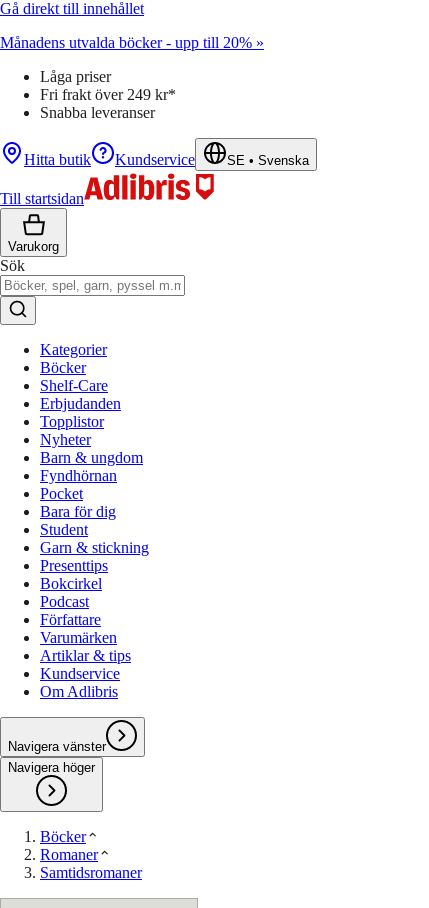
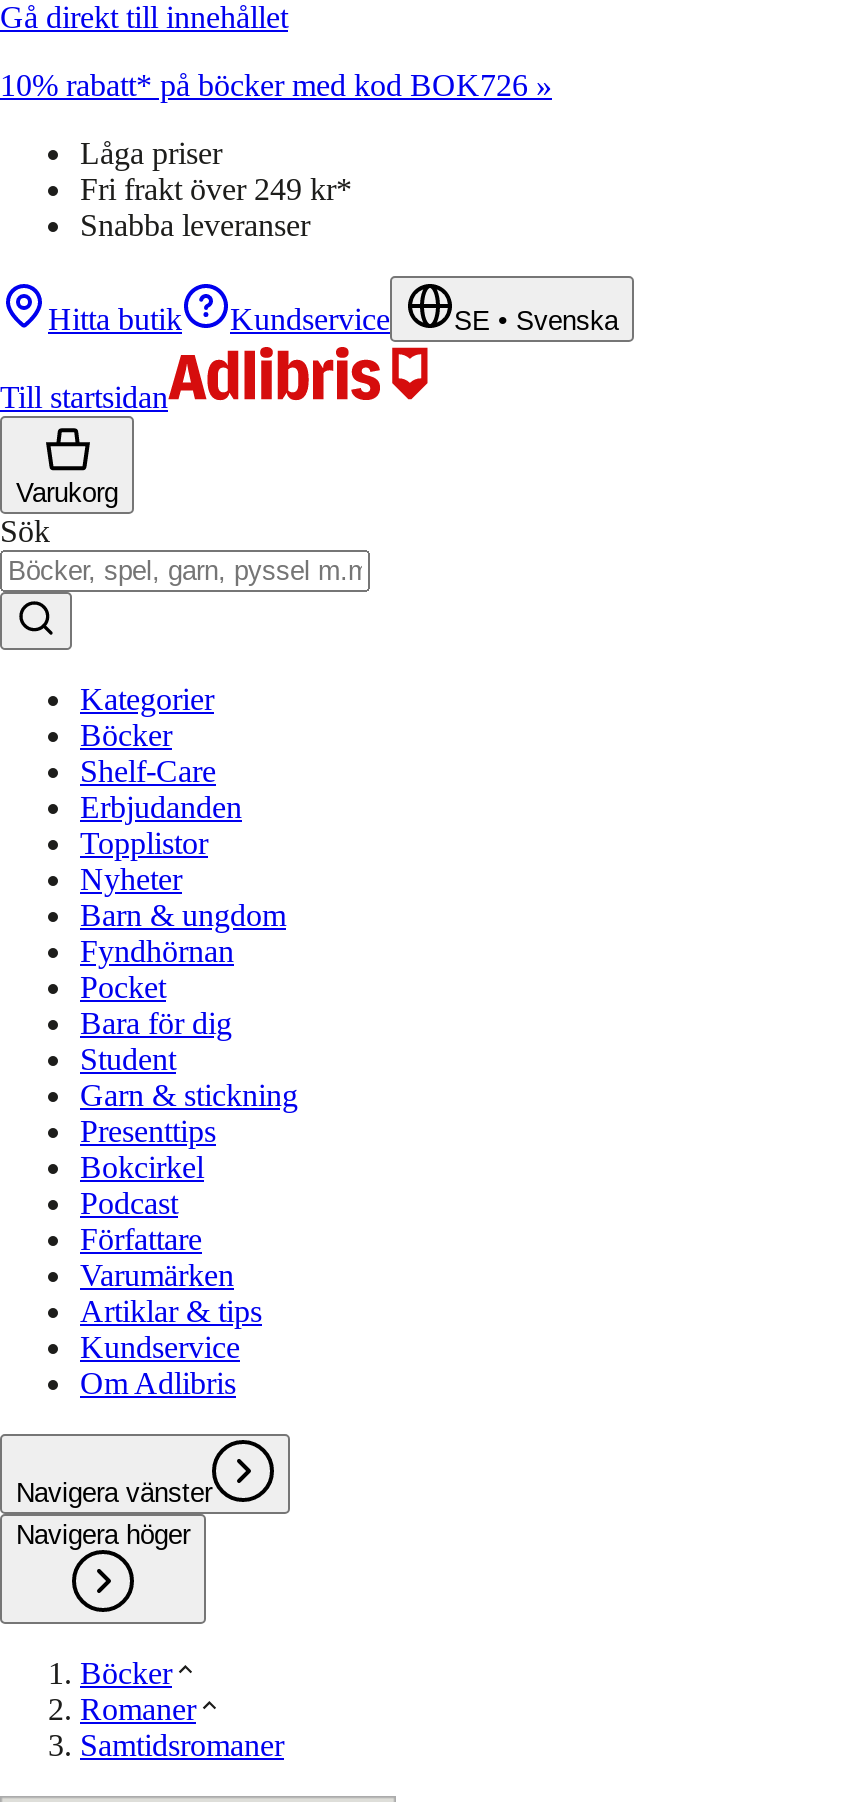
- Månadens utvalda böcker - upp till 20% »
+ 10% rabatt* på böcker med kod BOK726 »
